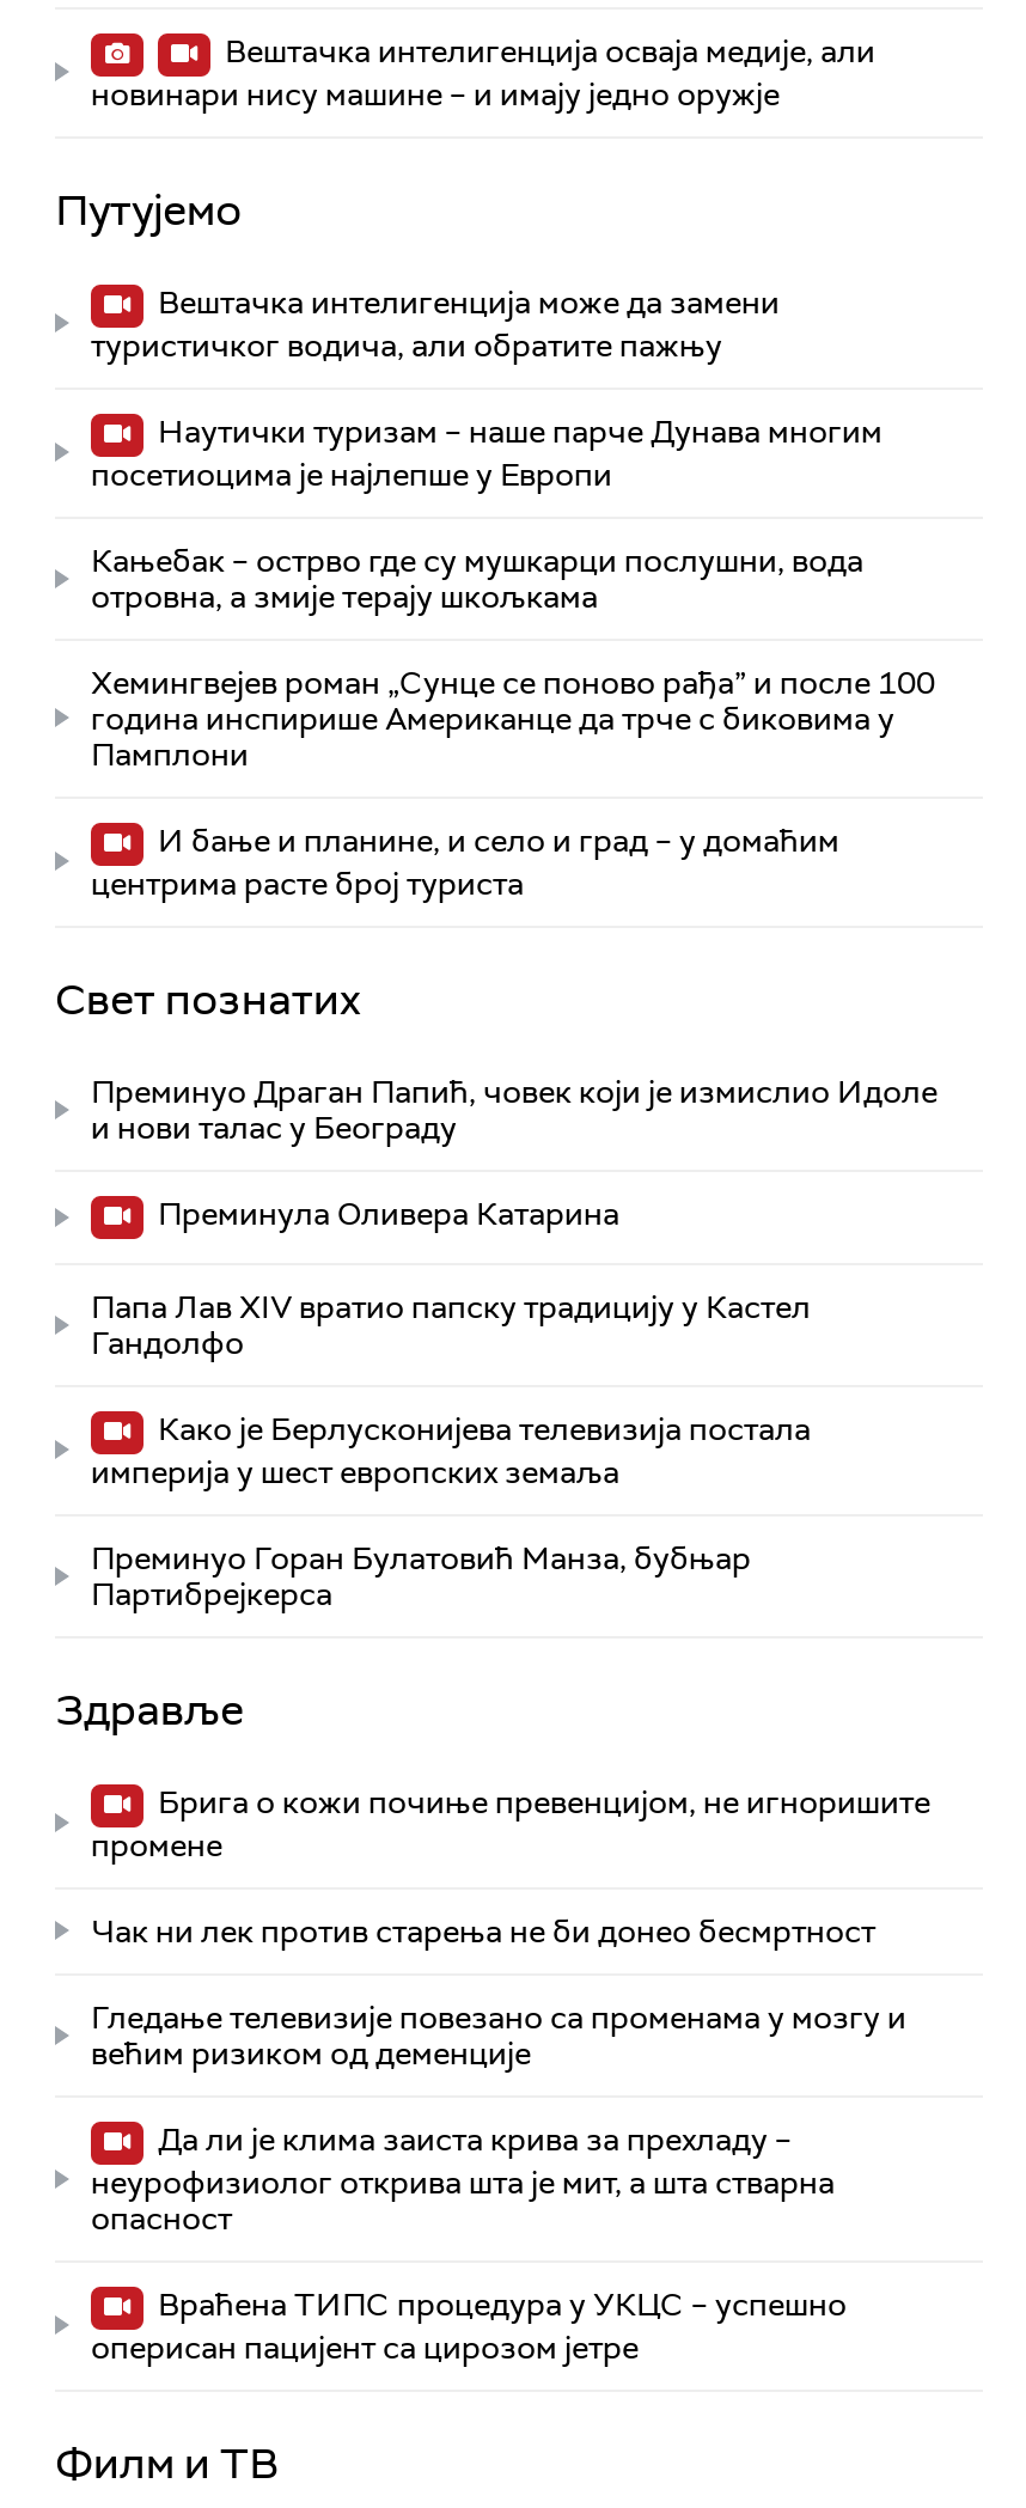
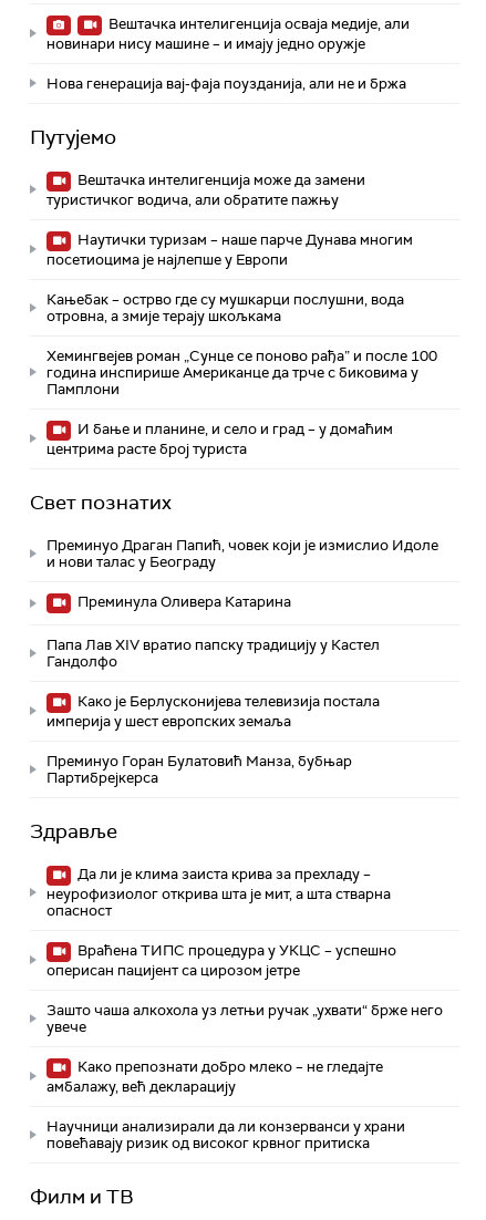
+ Нова генерација вај-фаја поузданија, али не и бржа

- Брига о кожи почиње превенцијом, не игноришите
- промене
- Чак ни лек против старења не би донео бесмртност
- Гледање телевизије повезано са променама у мозгу и
- већим ризиком од деменције

moved up: Да ли је клима заиста крива за прехладу – | неурофизиолог открива шта је мит, а шта стварна | опасност | Враћена ТИПС процедура у УКЦС – успешно | оперисан пацијент са цирозом јетре

+ Зашто чаша алкохола уз летњи ручак „ухвати“ брже него
+ увече
+ Како препознати добро млеко – не гледајте
+ амбалажу, већ декларацију
+ Научници анализирали да ли конзерванси у храни
+ повећавају ризик од високог крвног притиска
